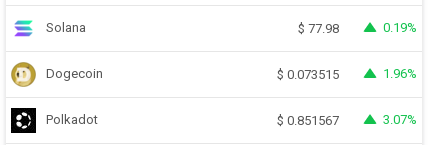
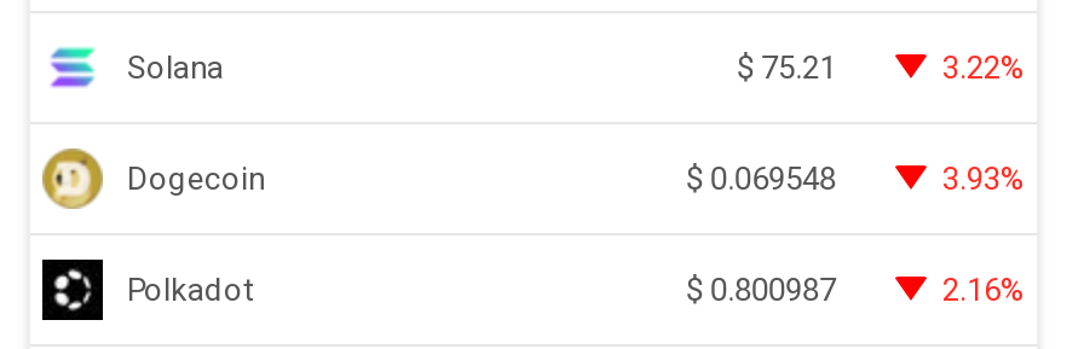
- $ 77.98
+ $ 75.21

- 0.19%
+ 3.22%

- $ 0.073515
+ $ 0.069548

- 1.96%
+ 3.93%

- $ 0.851567
+ $ 0.800987

- 3.07%
+ 2.16%
